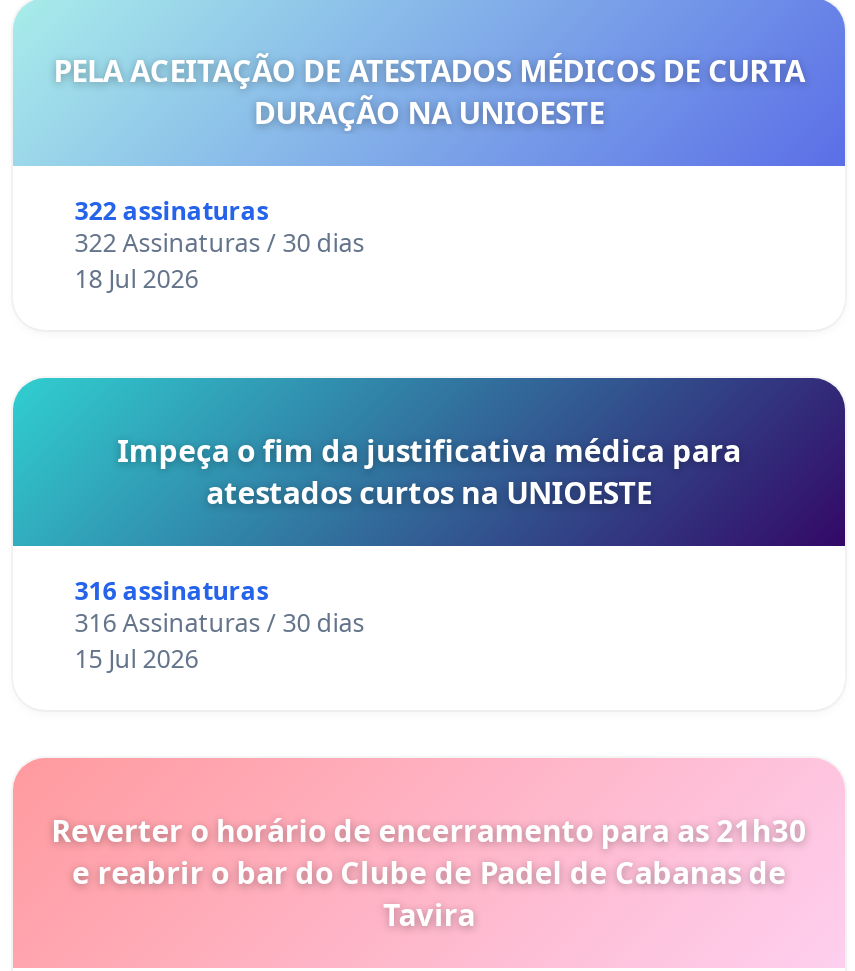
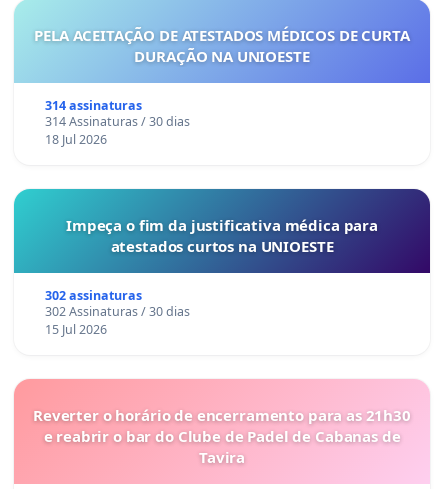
- 322 assinaturas
+ 314 assinaturas

- 322 Assinaturas / 30 dias
+ 314 Assinaturas / 30 dias

- 316 assinaturas
+ 302 assinaturas

- 316 Assinaturas / 30 dias
+ 302 Assinaturas / 30 dias
